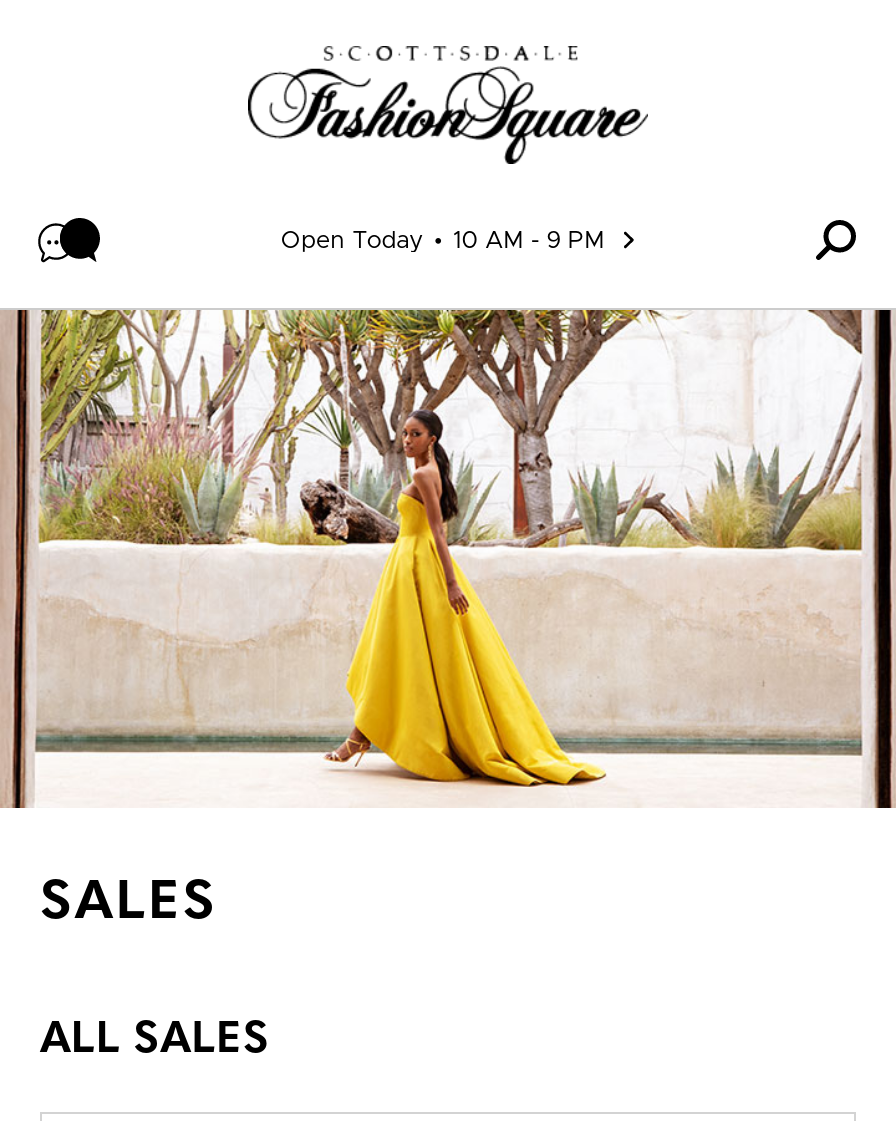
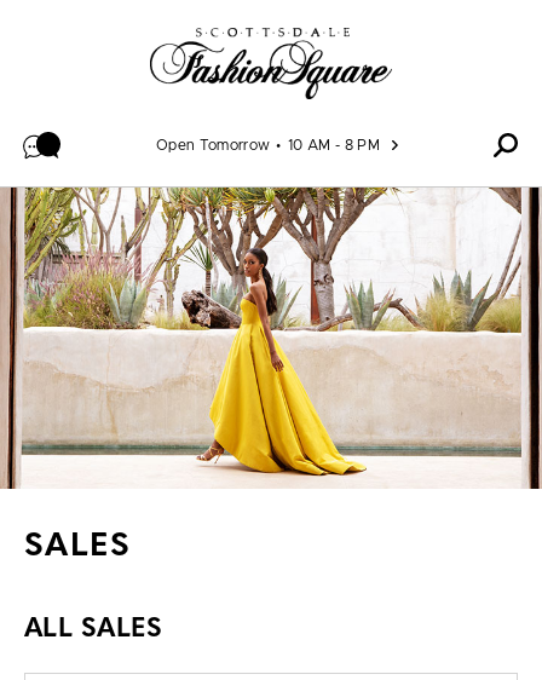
- Open Today
+ Open Tomorrow

- 10 AM - 9 PM
+ 10 AM - 8 PM
